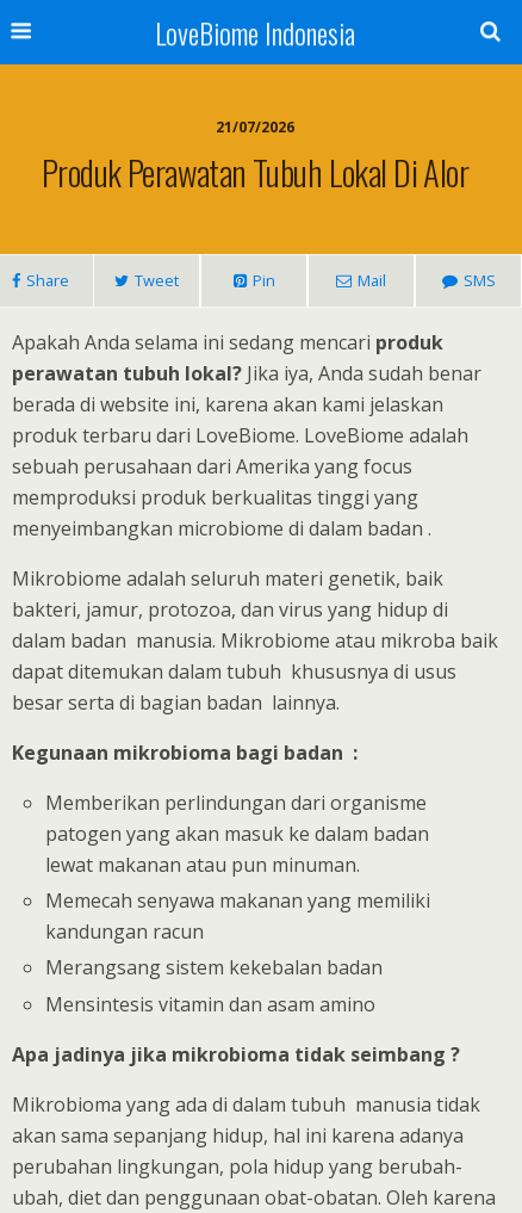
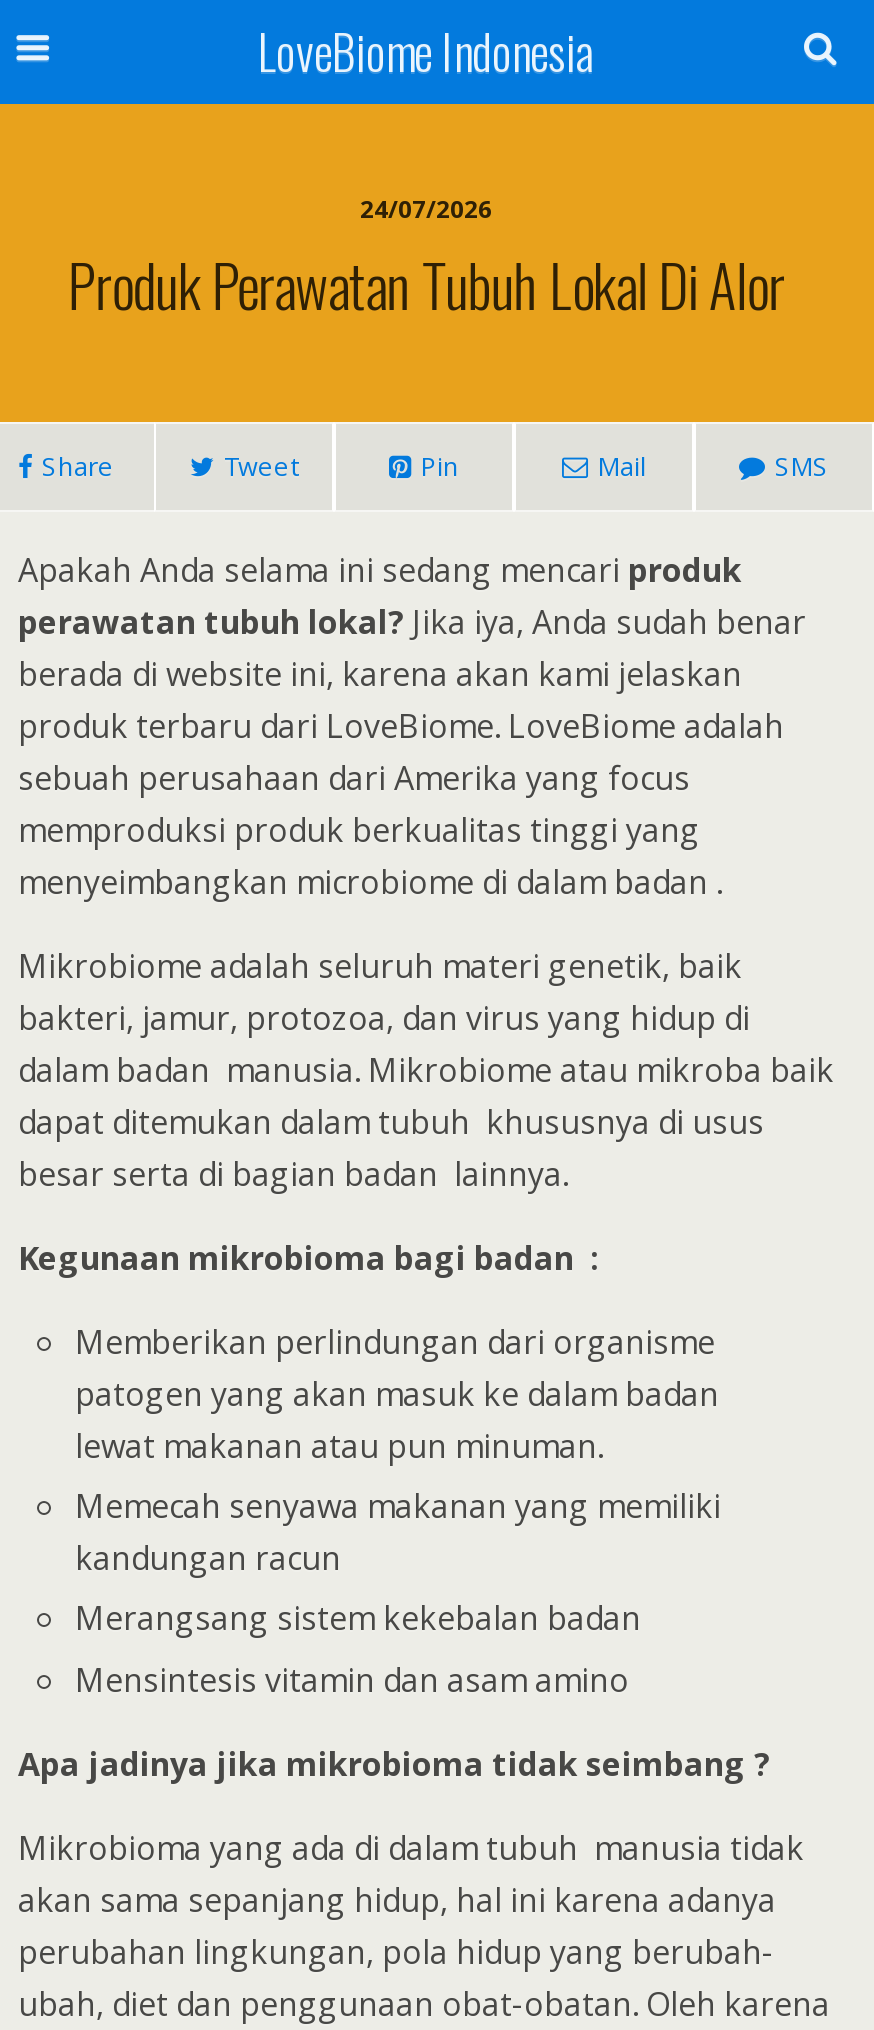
- 21/07/2026
+ 24/07/2026
